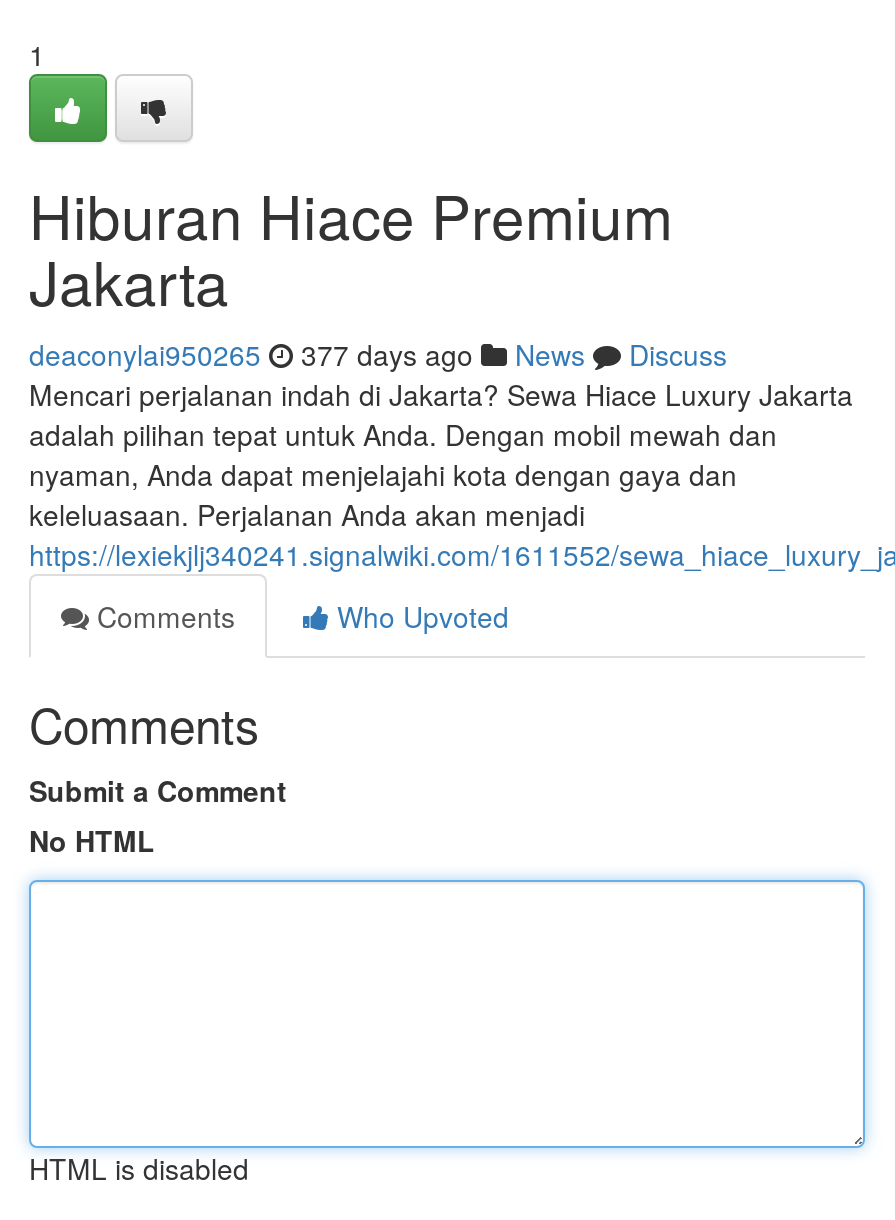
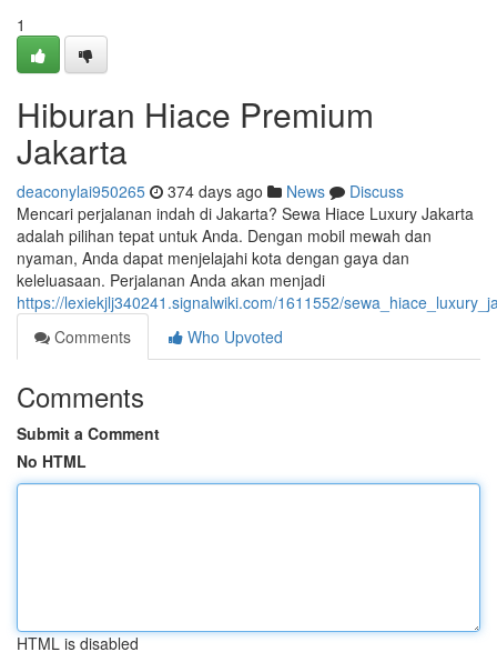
- deaconylai950265 377 days ago News Discuss
+ deaconylai950265 374 days ago News Discuss
